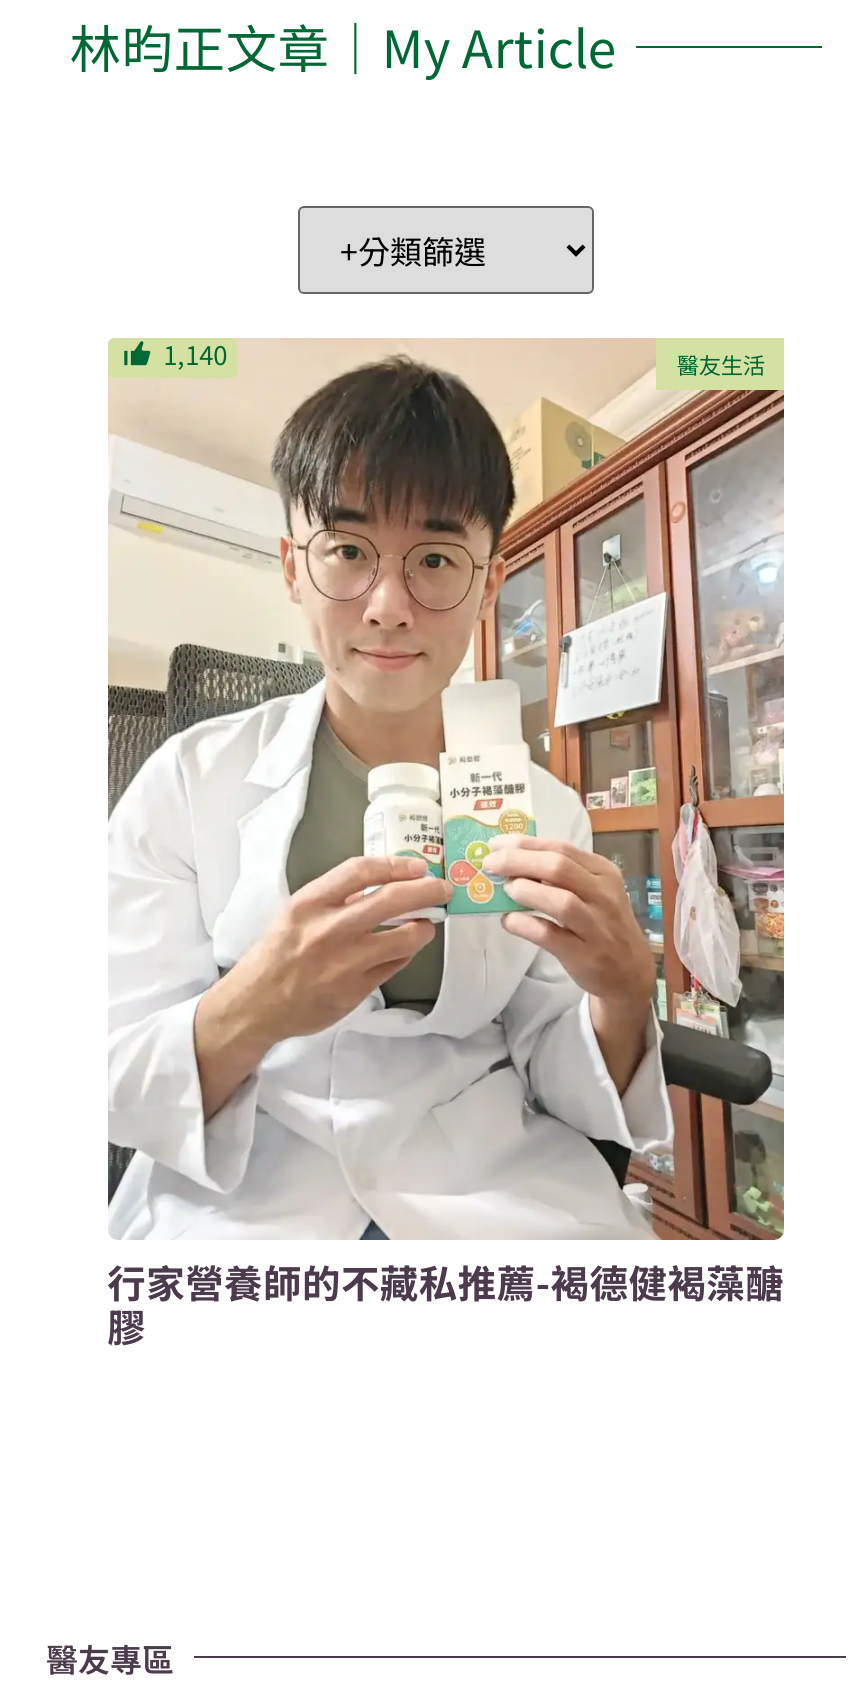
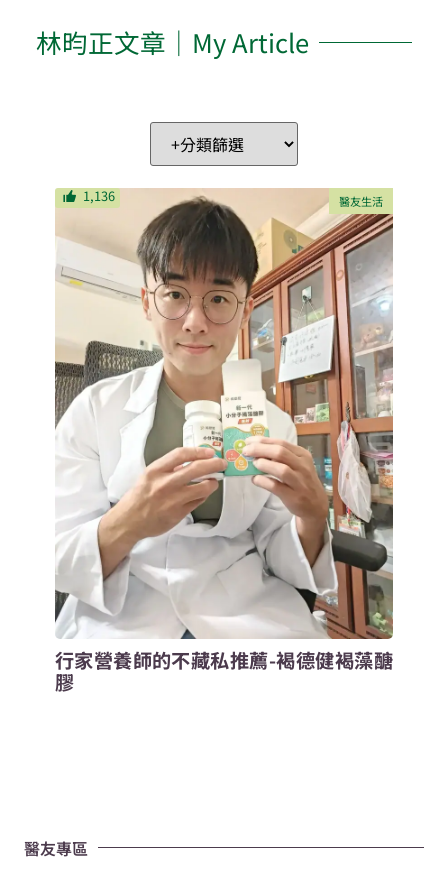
- 1,140
+ 1,136
